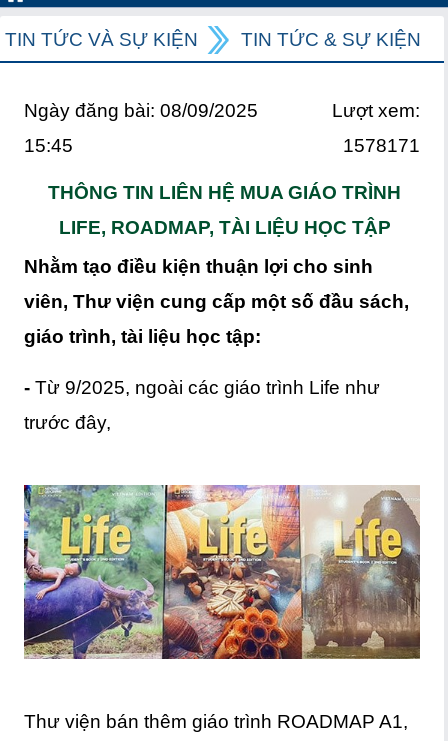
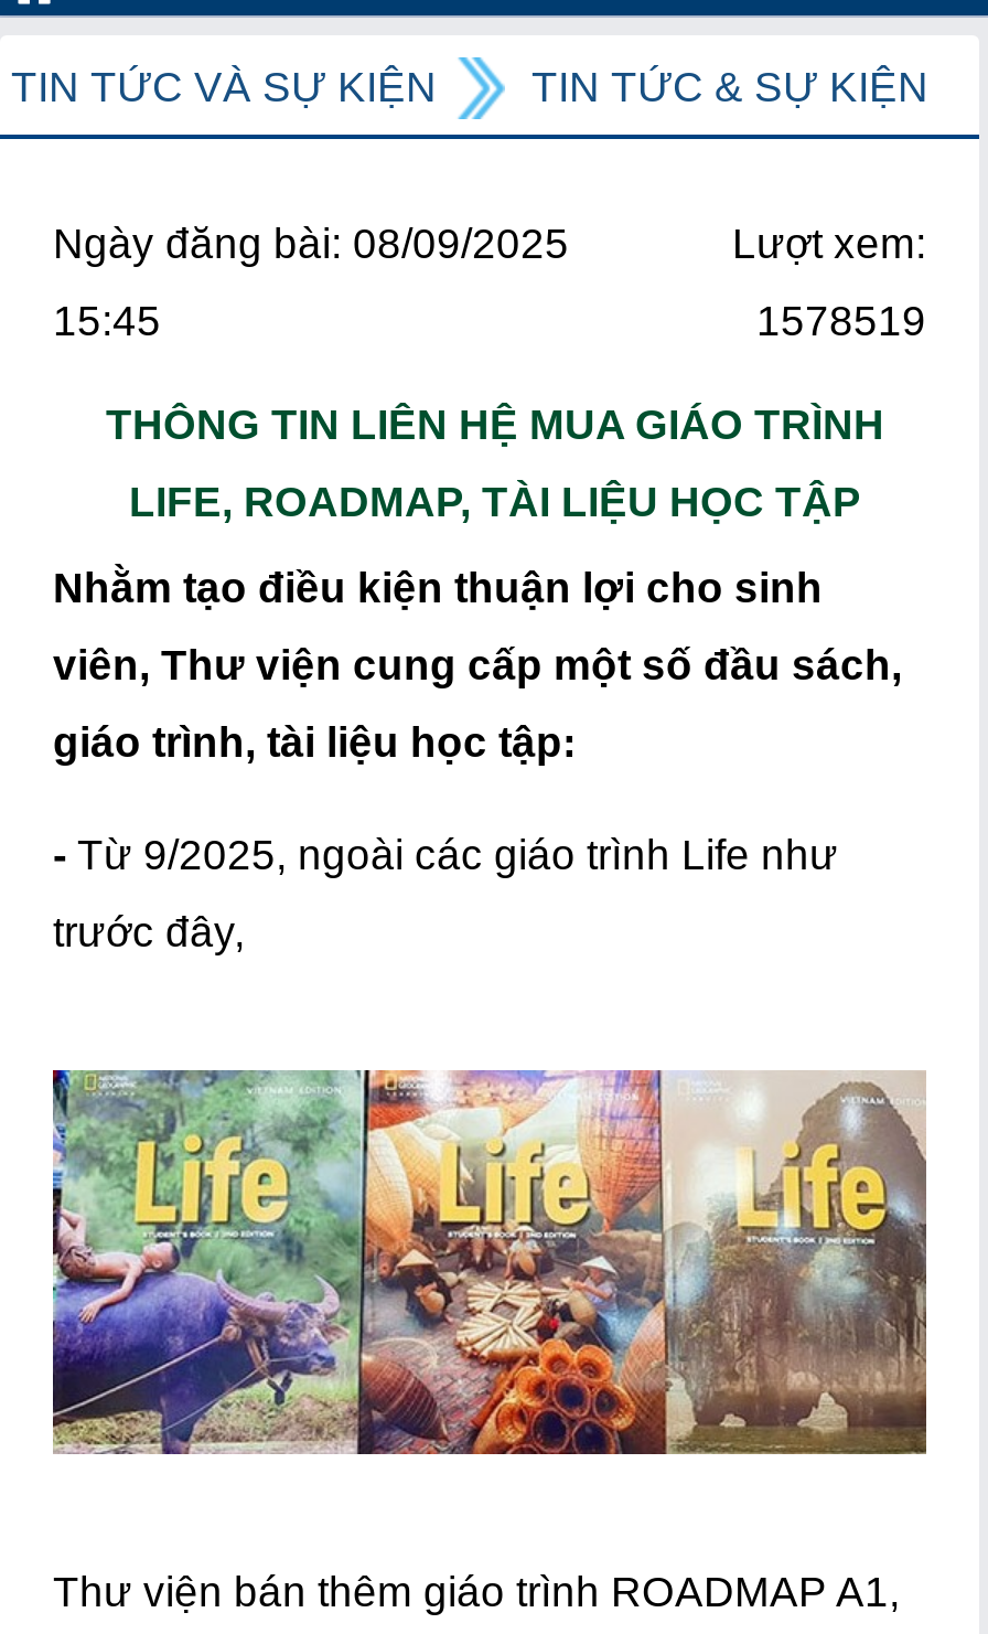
- 1578171
+ 1578519
